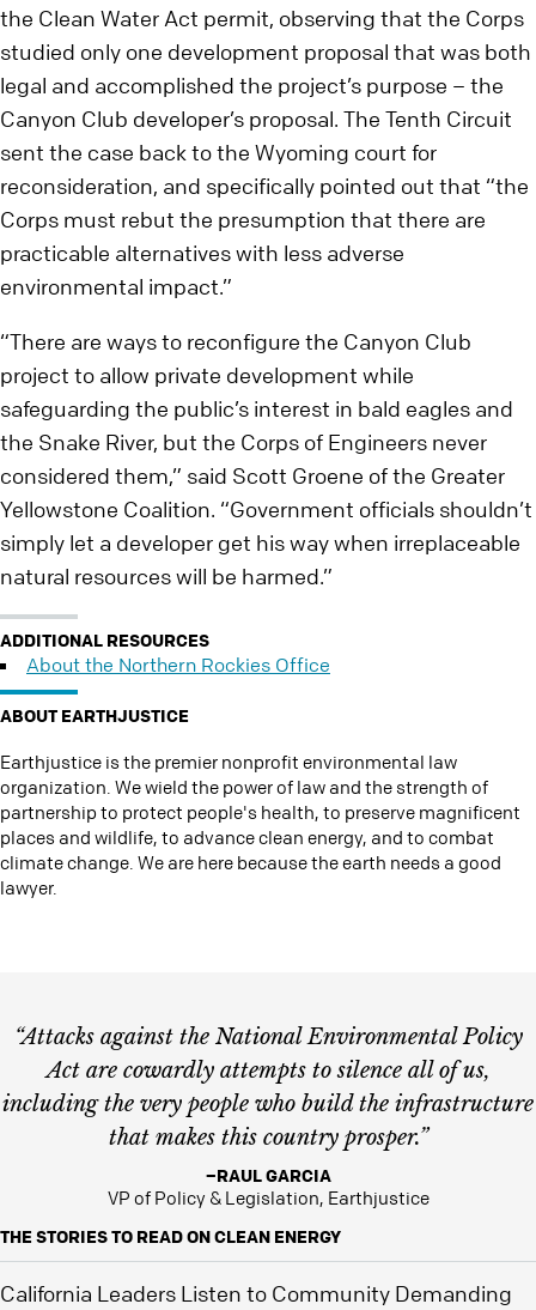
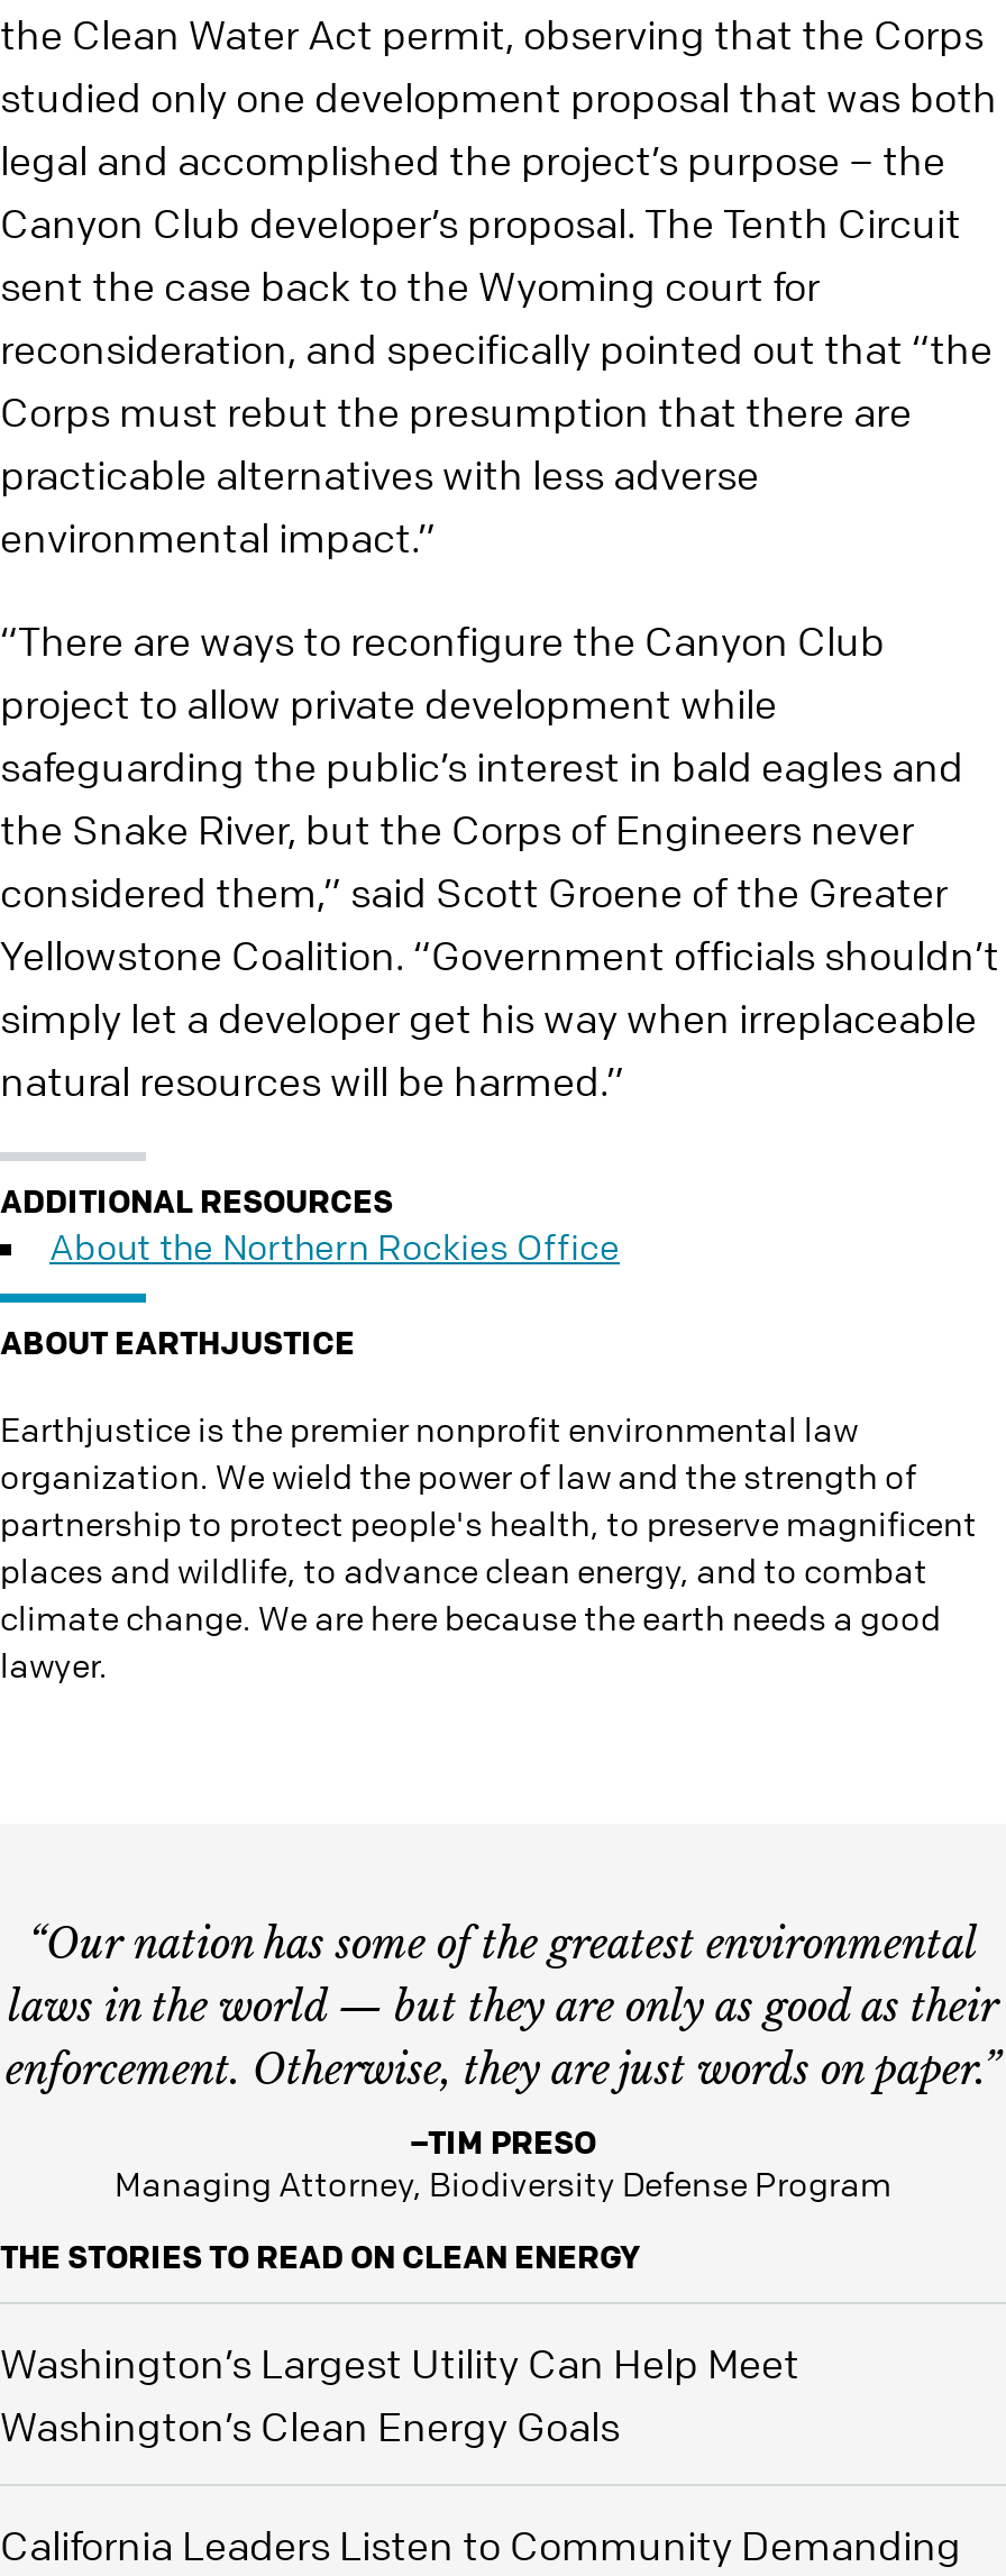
- “Attacks against the National Environmental Policy
- Act are cowardly attempts to silence all of us,
- including the very people who build the infrastructure
- that makes this country prosper.”
+ “Our nation has some of the greatest environmental
+ laws in the world — but they are only as good as their
+ enforcement. Otherwise, they are just words on paper.”

- –RAUL GARCIA
- VP of Policy & Legislation, Earthjustice
+ –TIM PRESO
+ Managing Attorney, Biodiversity Defense Program

moved up: THE STORIES TO READ ON CLEAN ENERGY

+ Washington’s Largest Utility Can Help Meet
+ Washington’s Clean Energy Goals
